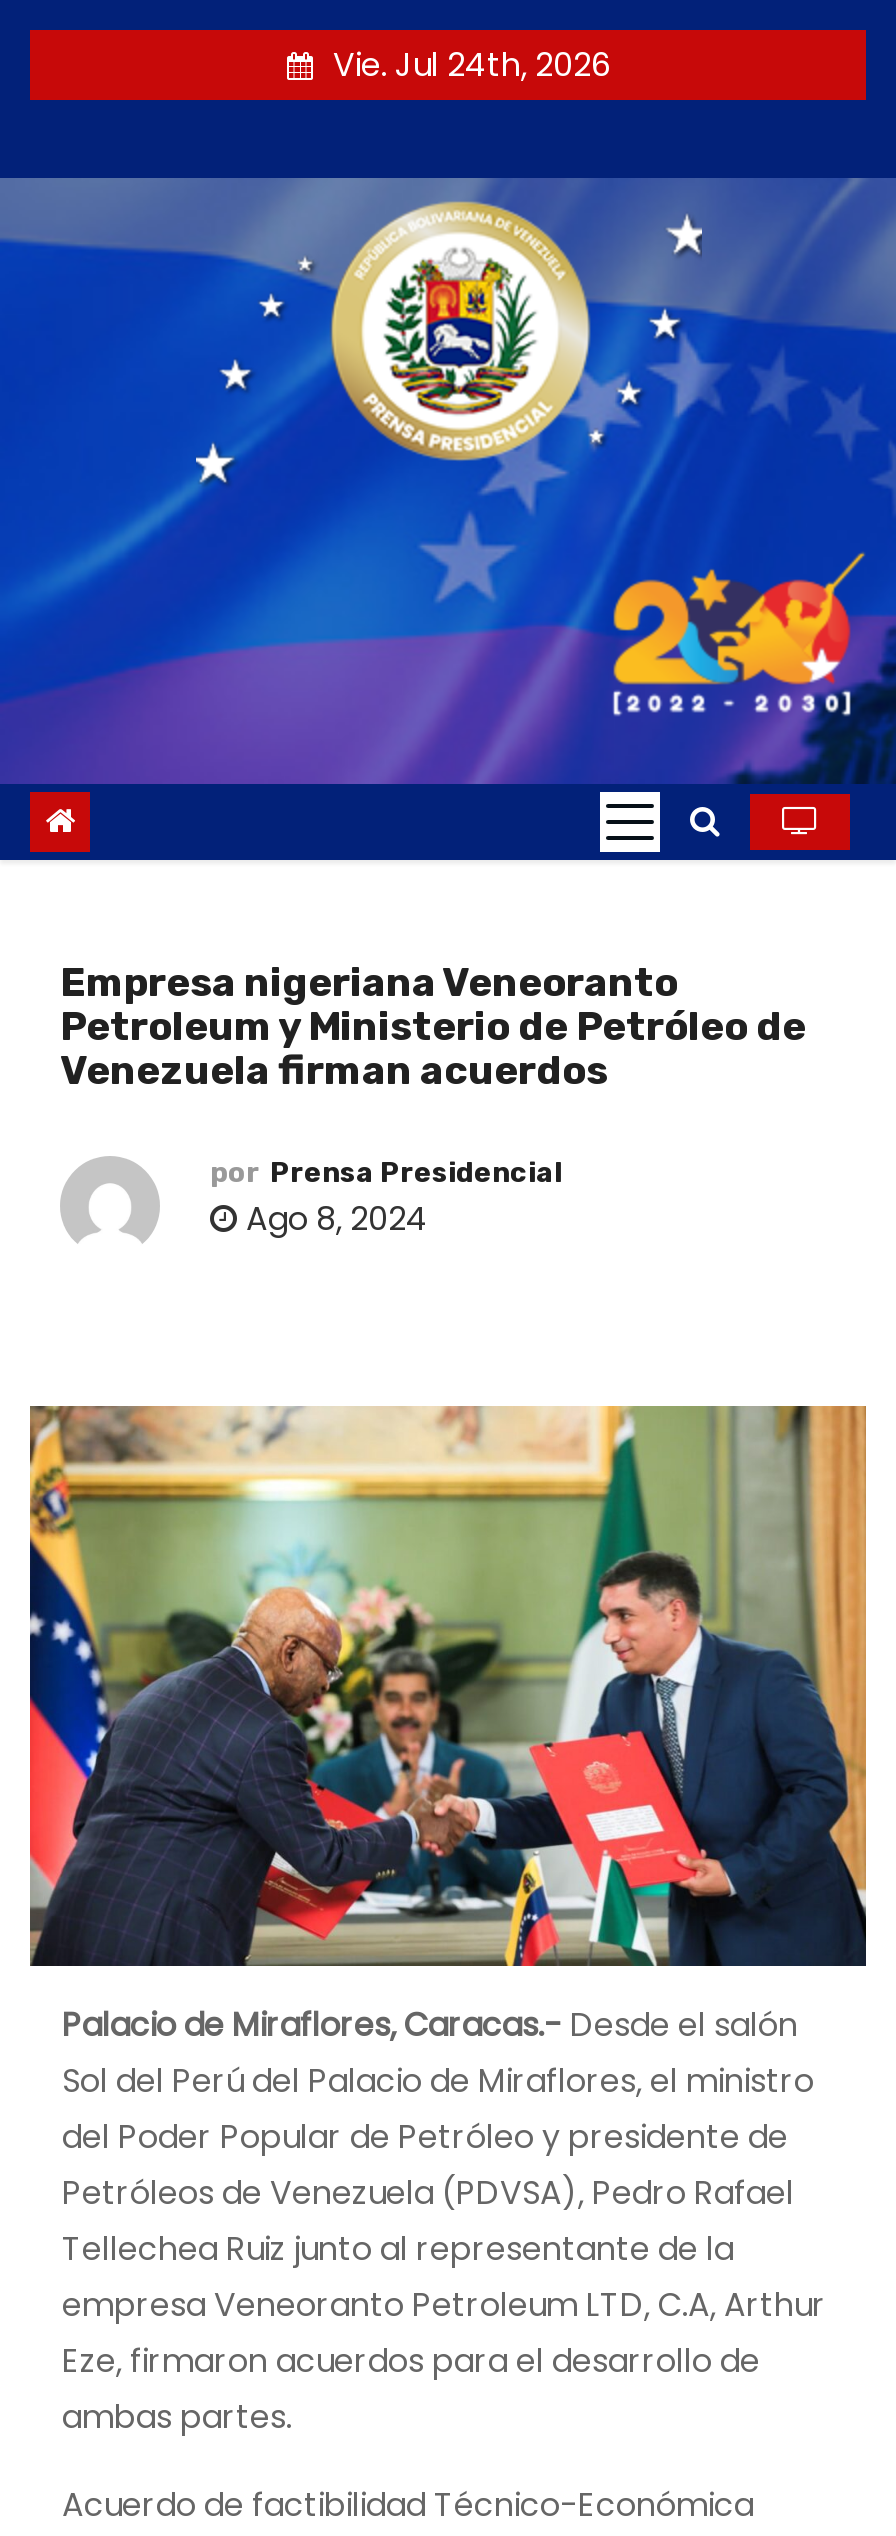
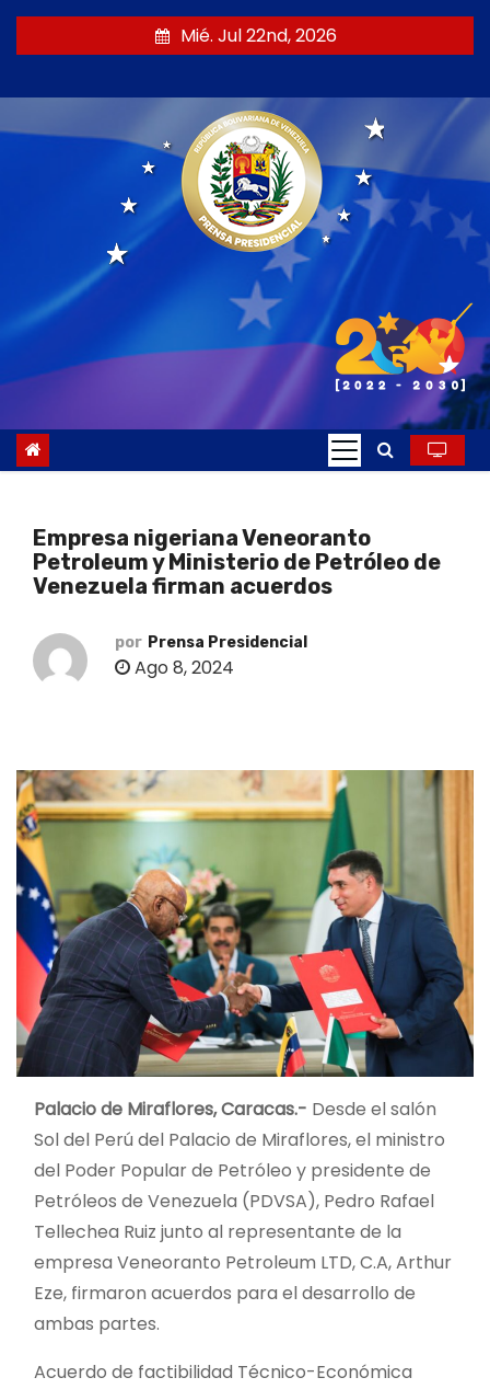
- Vie. Jul 24th, 2026
+ Mié. Jul 22nd, 2026
